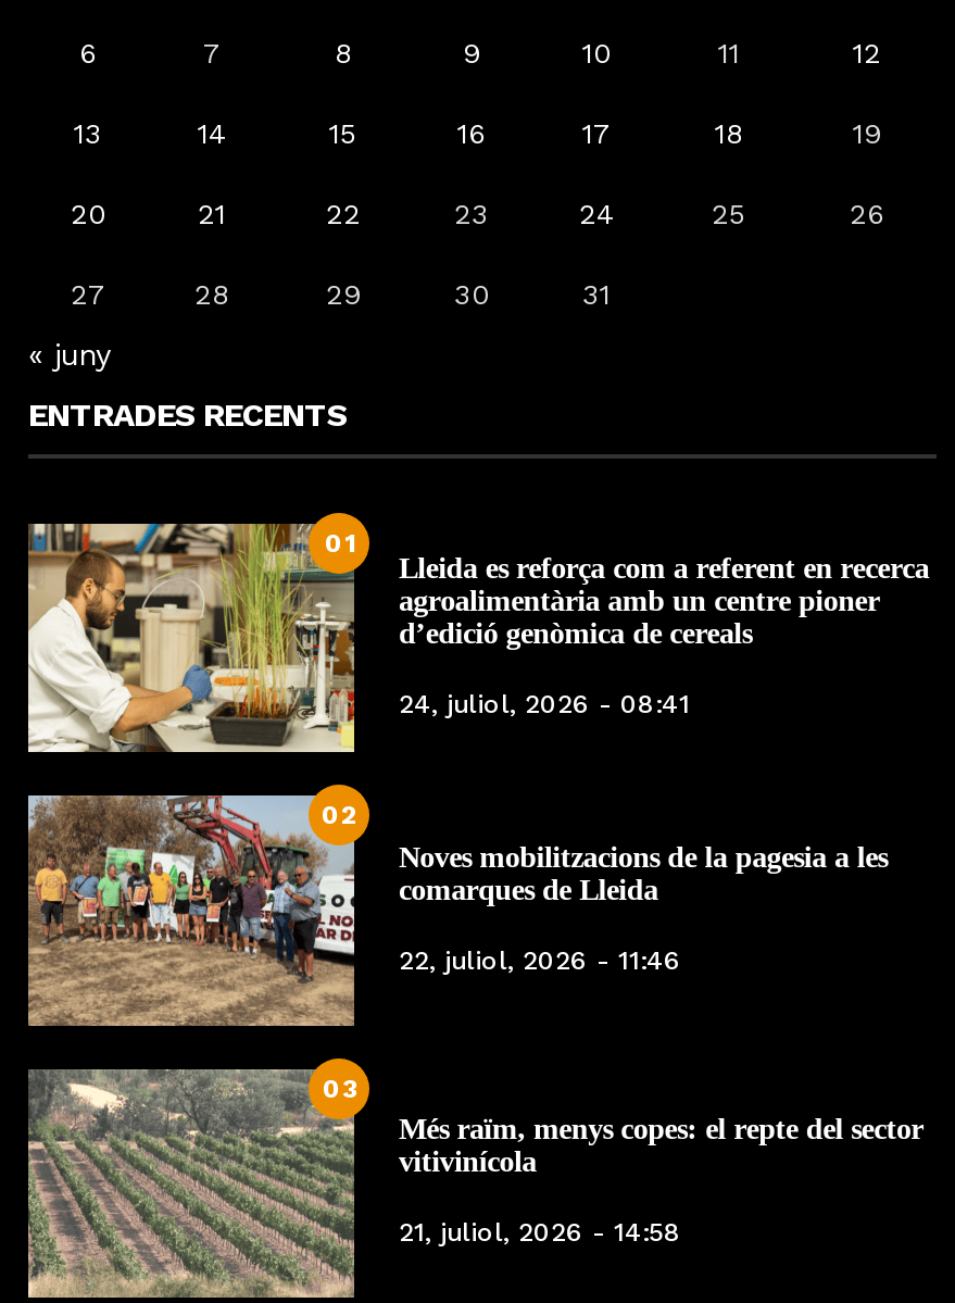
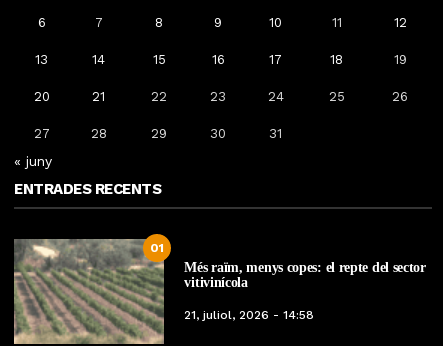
- [image]
- Lleida es reforça com a referent en recerca
- agroalimentària amb un centre pioner
- d’edició genòmica de cereals
- 24, juliol, 2026 - 08:41

- [image]
- 02
- Noves mobilitzacions de la pagesia a les
- comarques de Lleida
- 22, juliol, 2026 - 11:46

- 03
